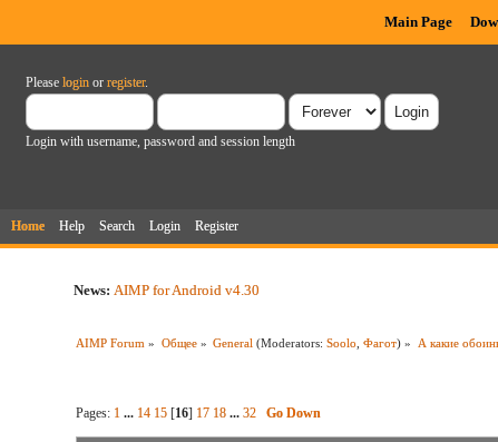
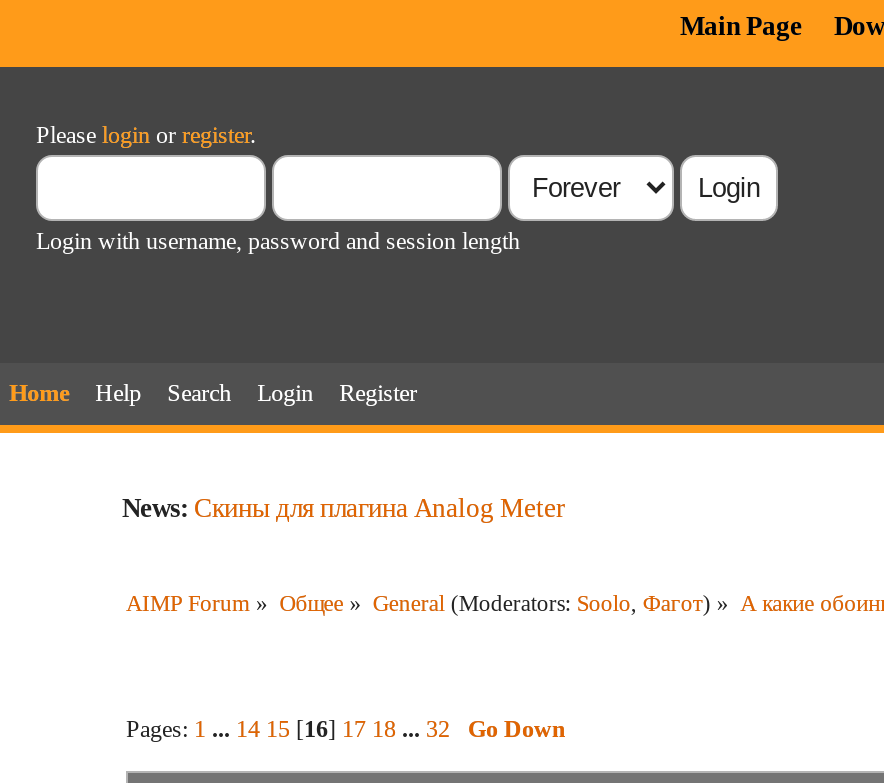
- News: AIMP for Android v4.30
+ News: Скины для плагина Analog Meter
